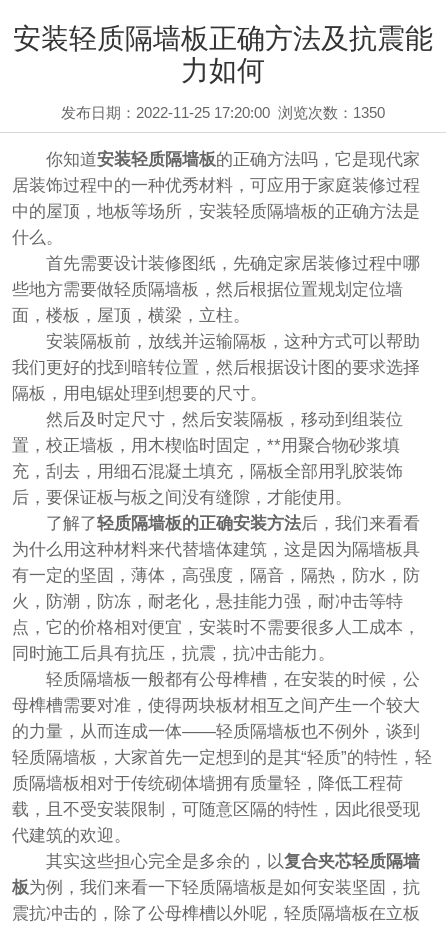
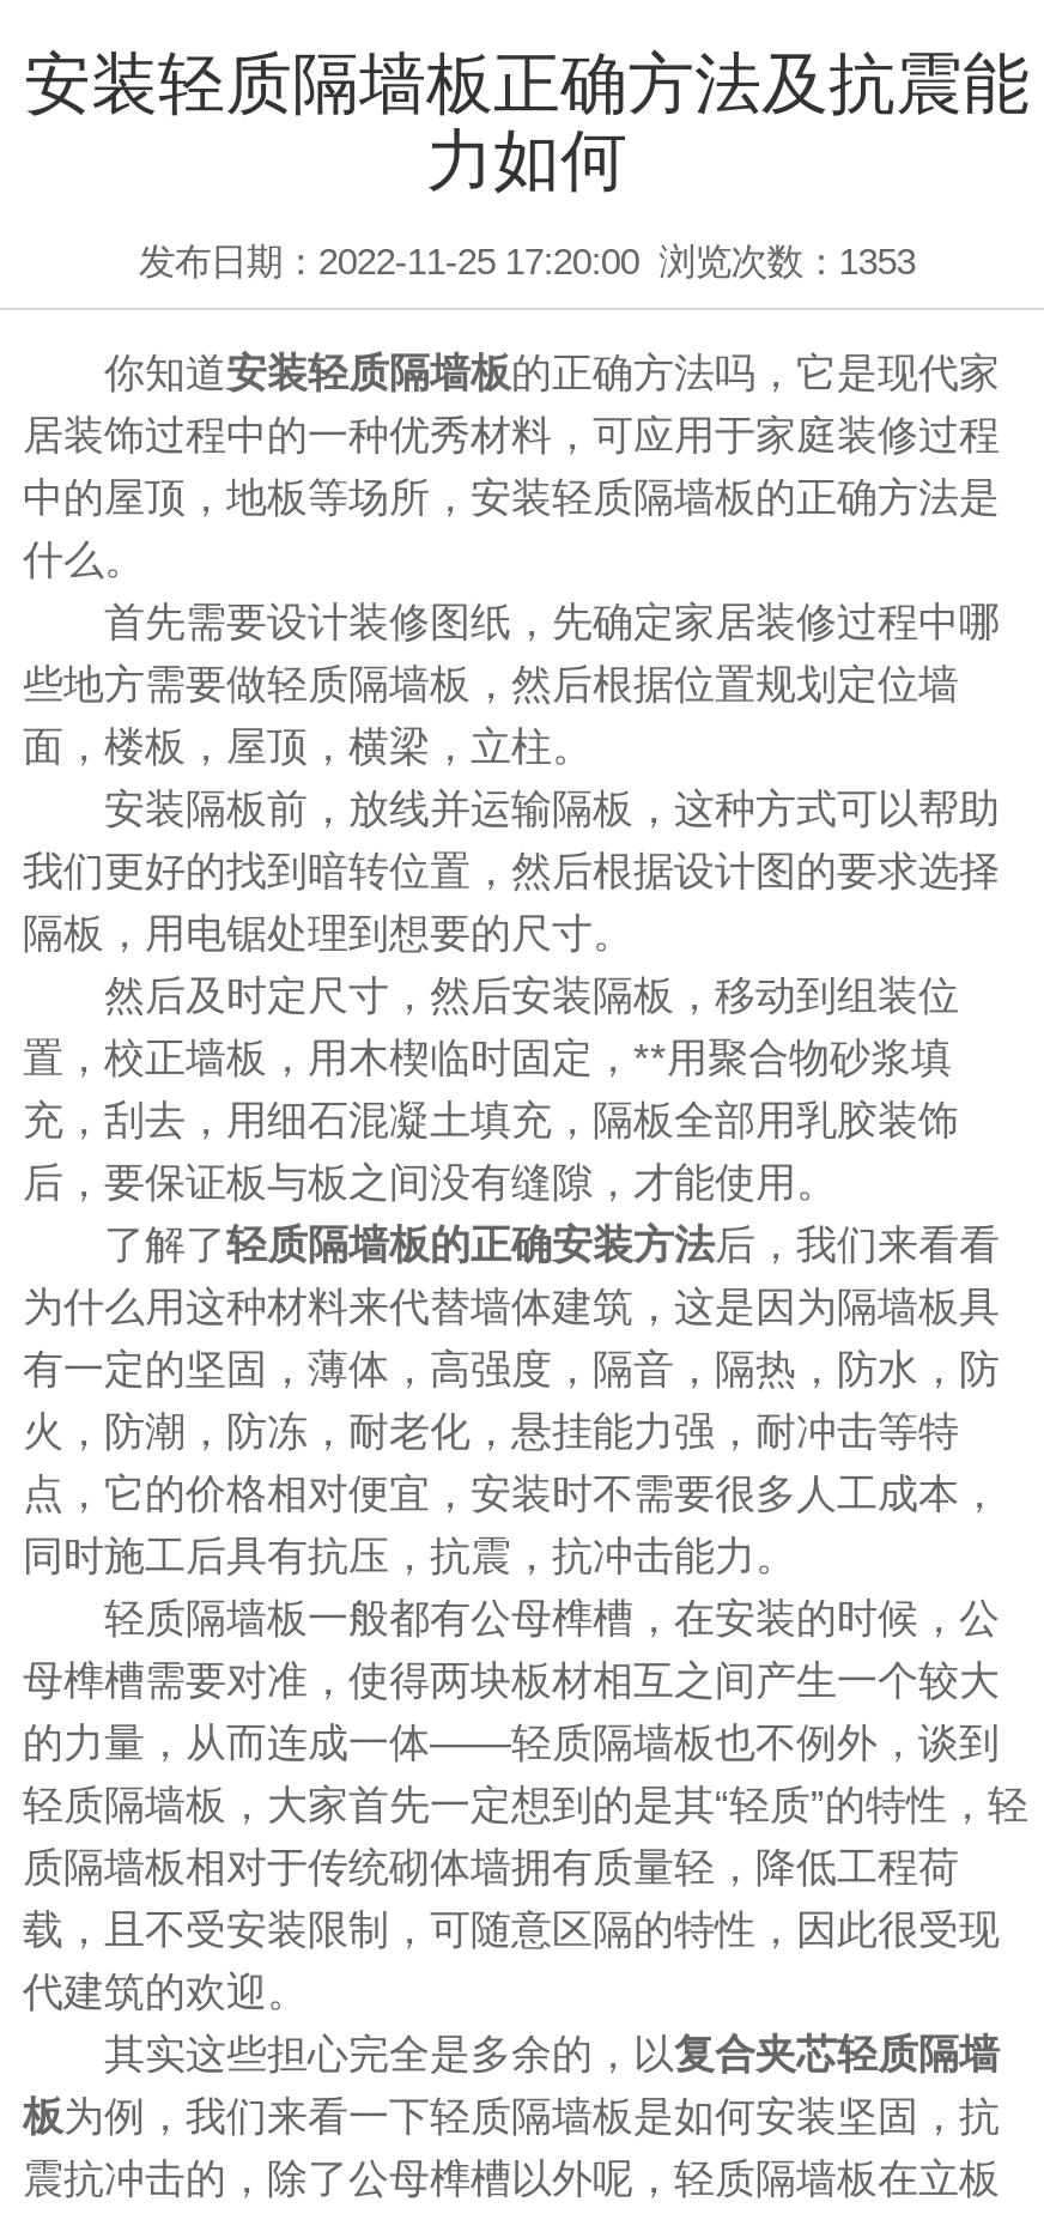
- 发布日期：2022-11-25 17:20:00 浏览次数：1350
+ 发布日期：2022-11-25 17:20:00 浏览次数：1353
